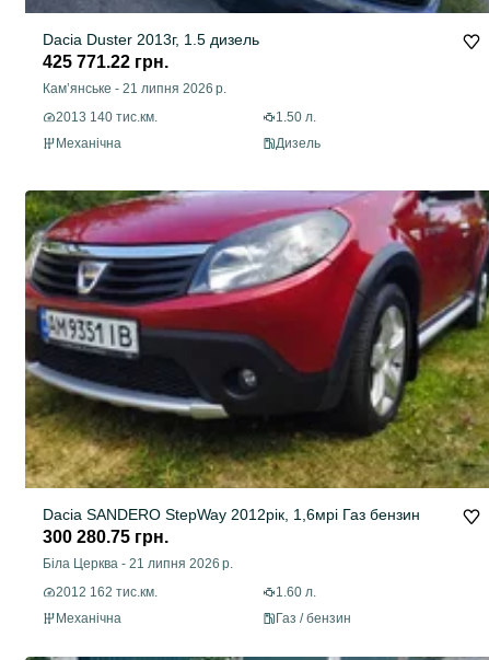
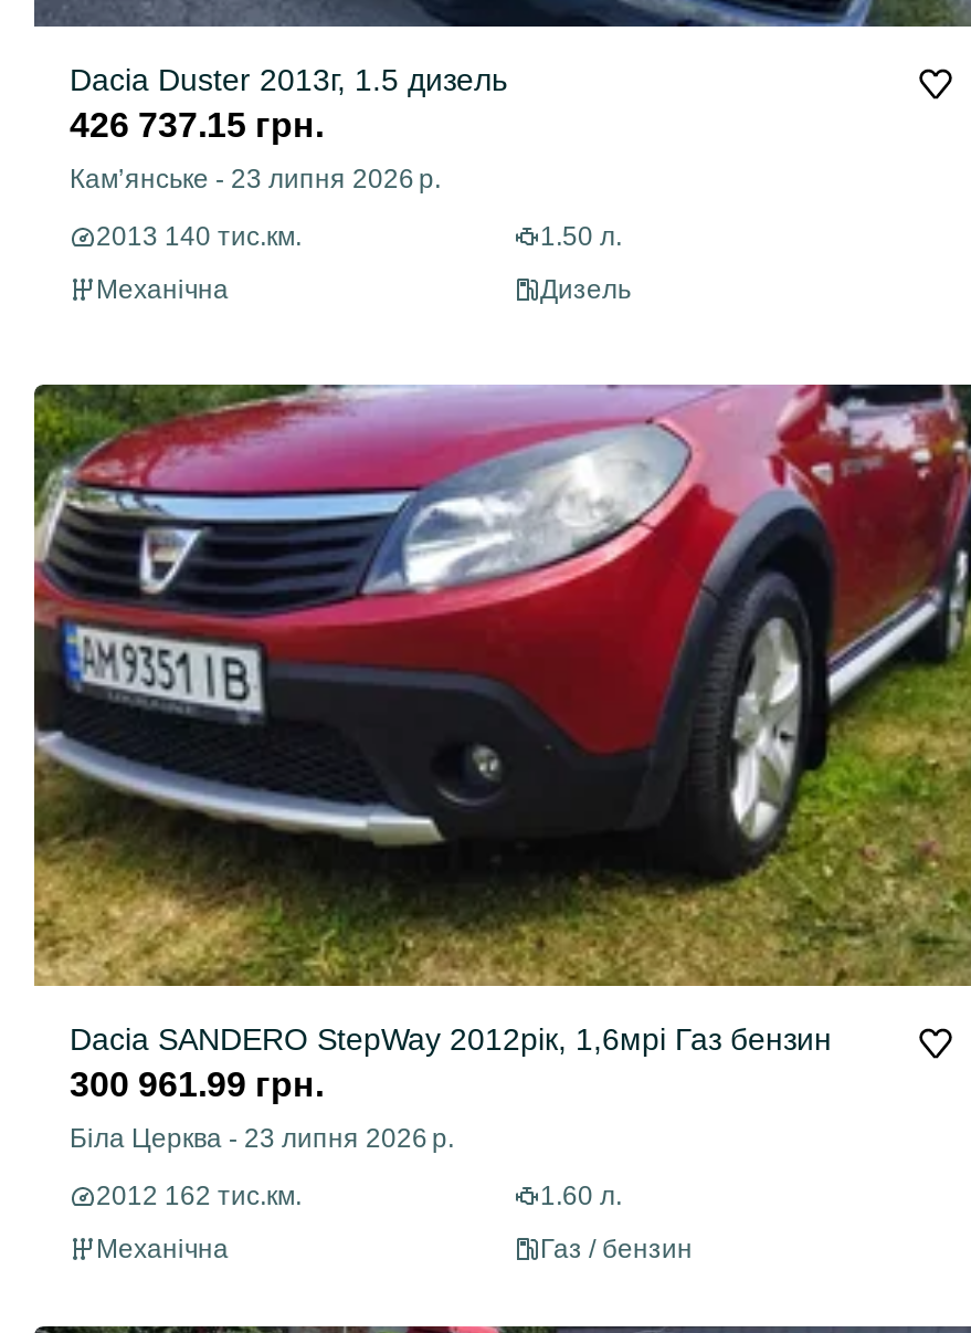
- 425 771.22 грн.
+ 426 737.15 грн.

- Кам’янське - 21 липня 2026 р.
+ Кам’янське - 23 липня 2026 р.

- 300 280.75 грн.
+ 300 961.99 грн.

- Біла Церква - 21 липня 2026 р.
+ Біла Церква - 23 липня 2026 р.
